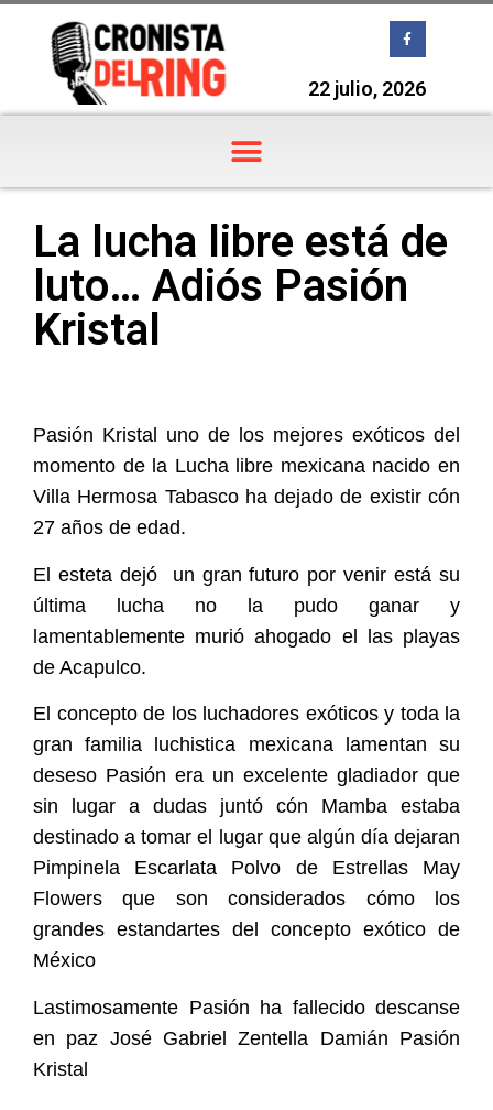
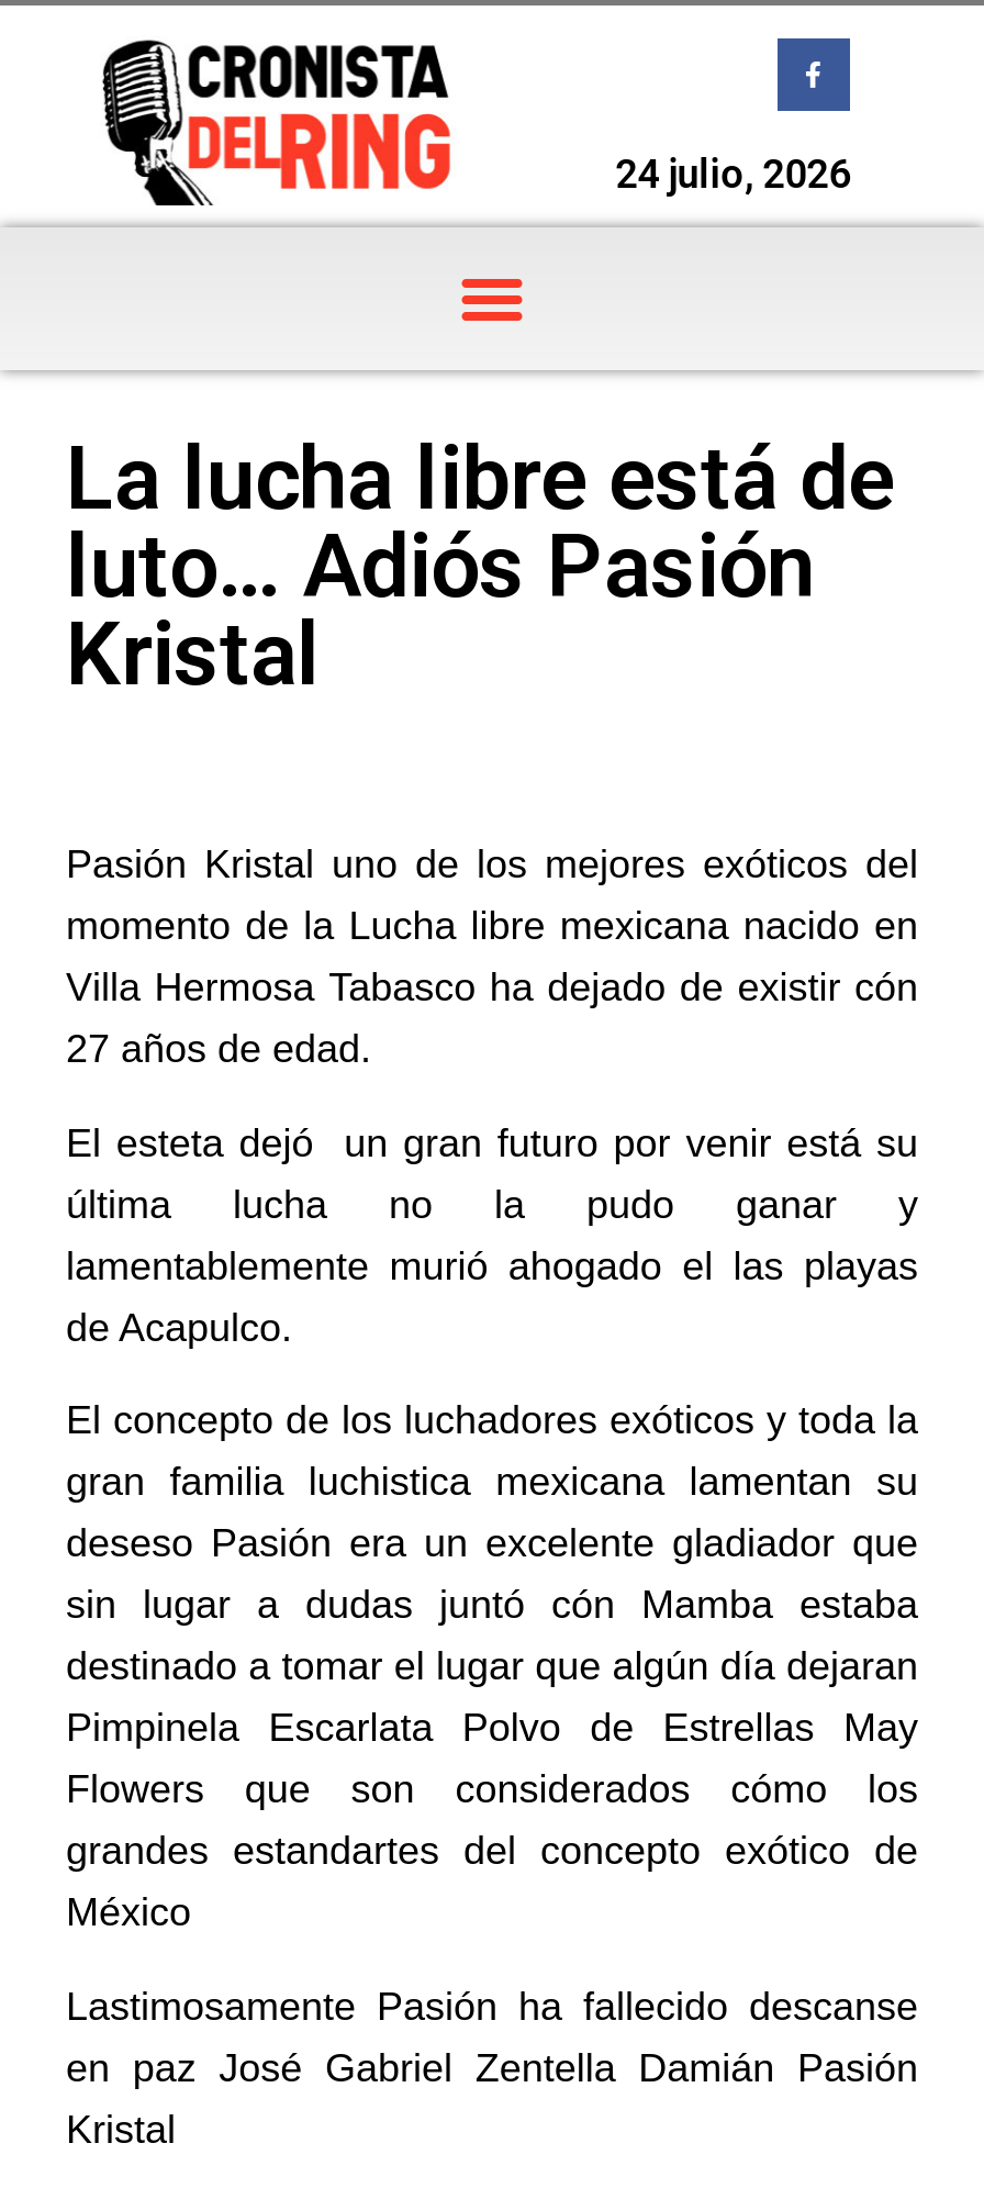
- 22 julio, 2026
+ 24 julio, 2026
